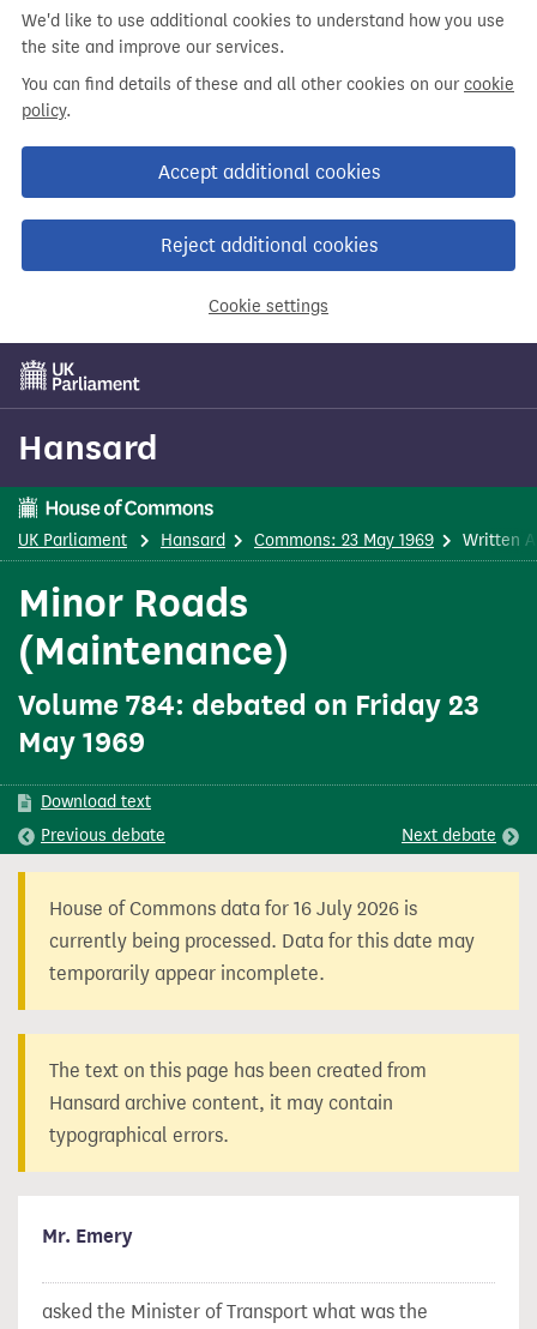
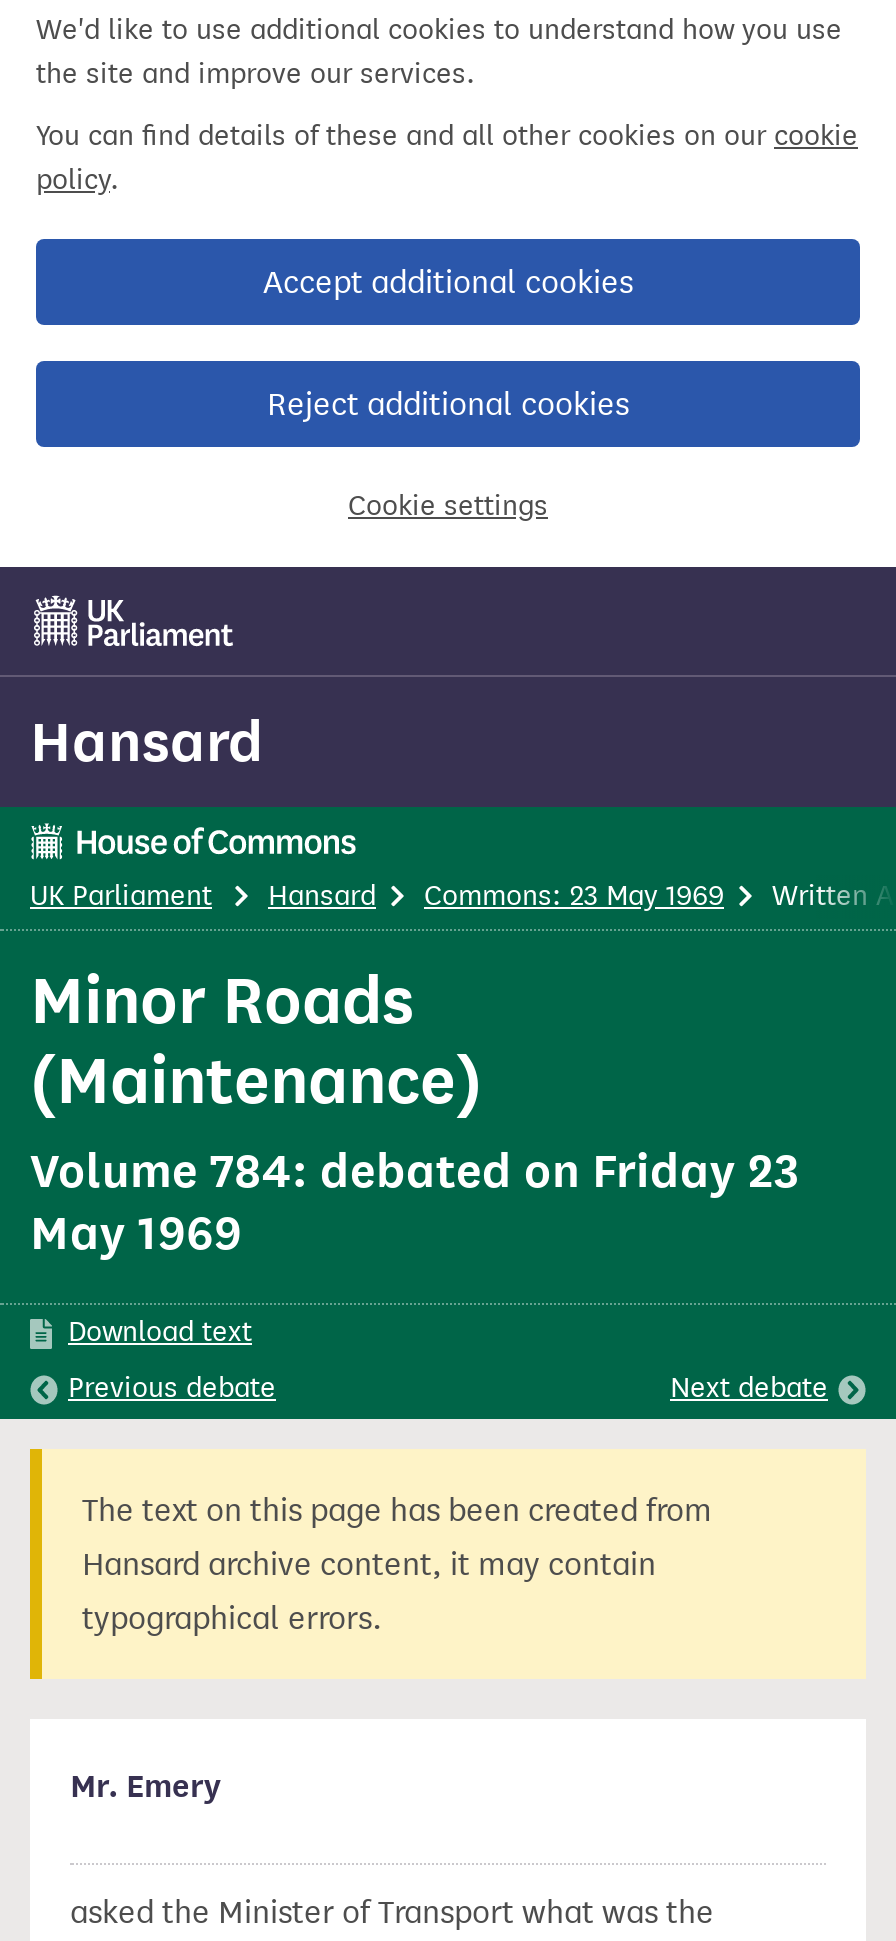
- House of Commons data for 16 July 2026 is
- currently being processed. Data for this date may
- temporarily appear incomplete.
